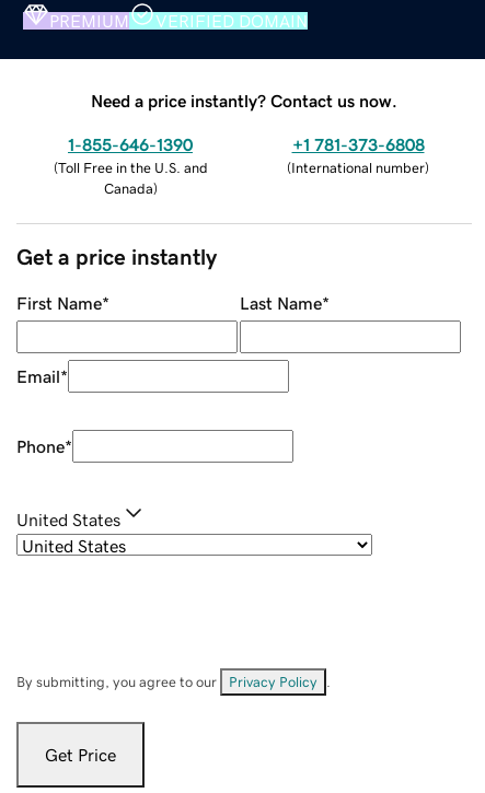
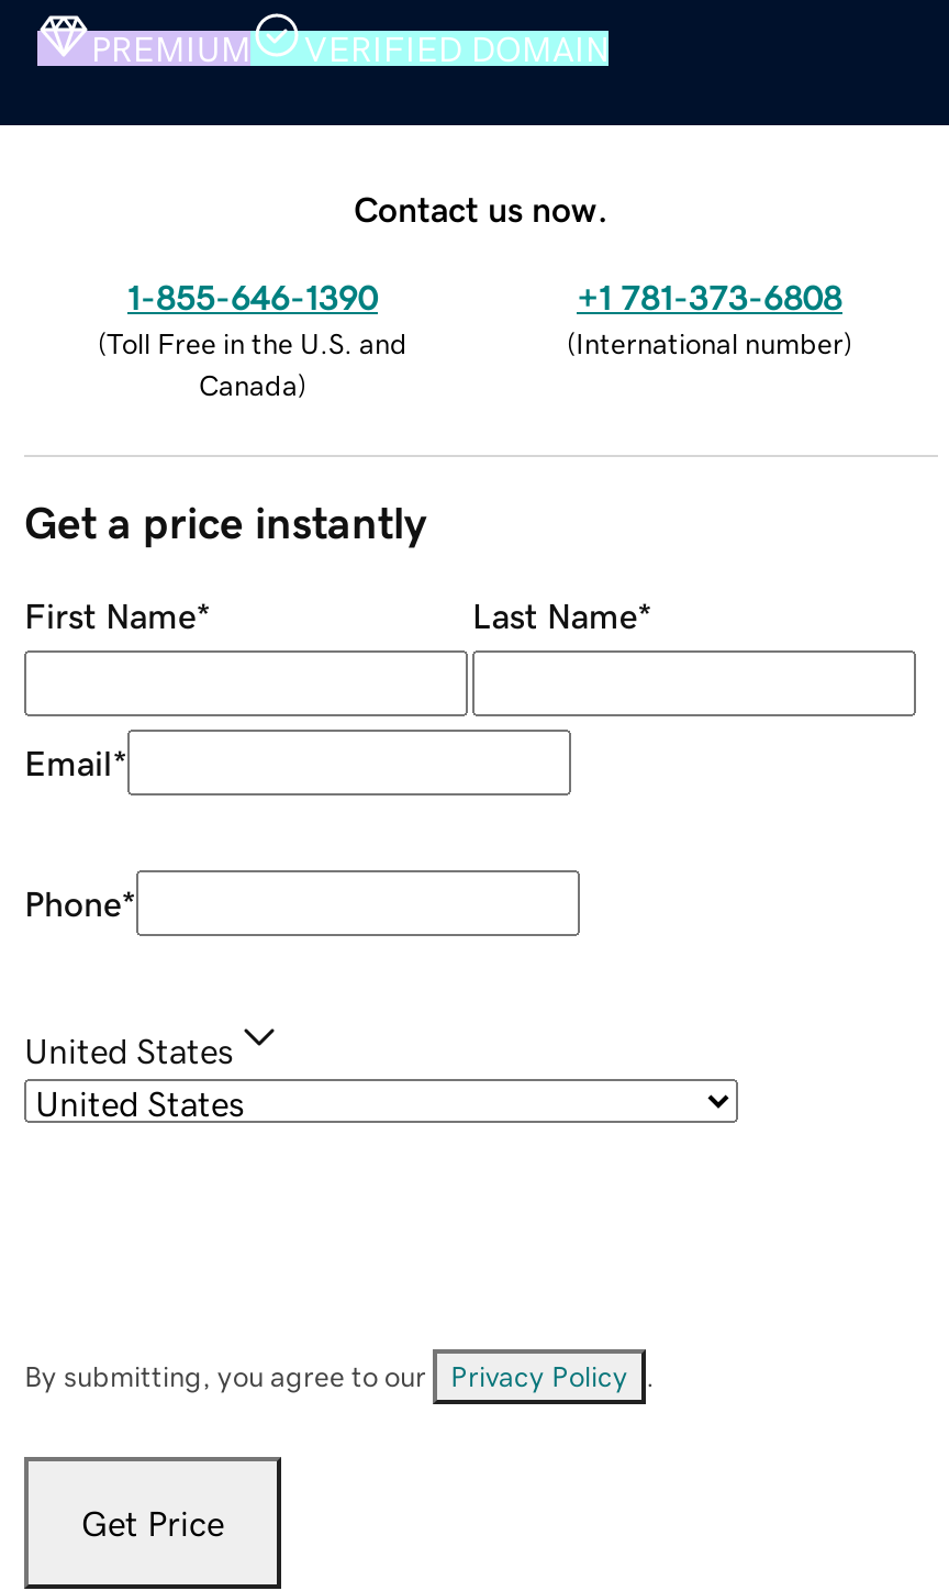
- Need a price instantly? Contact us now.
+ Contact us now.
